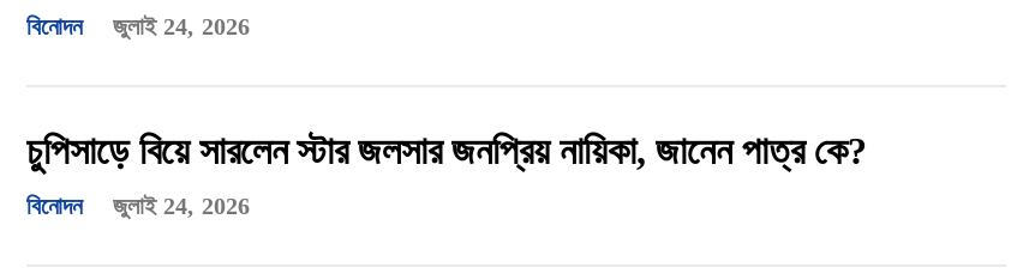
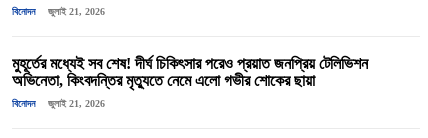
- বিনোদন জুলাই 24, 2026
+ বিনোদন জুলাই 21, 2026

- চুপিসাড়ে বিয়ে সারলেন স্টার জলসার জনপ্রিয় নায়িকা, জানেন পাত্র কে?
+ মুহূর্তের মধ্যেই সব শেষ! দীর্ঘ চিকিৎসার পরেও প্রয়াত জনপ্রিয় টেলিভিশন
+ অভিনেতা, কিংবদন্তির মৃত্যুতে নেমে এলো গভীর শোকের ছায়া

- বিনোদন জুলাই 24, 2026
+ বিনোদন জুলাই 21, 2026
